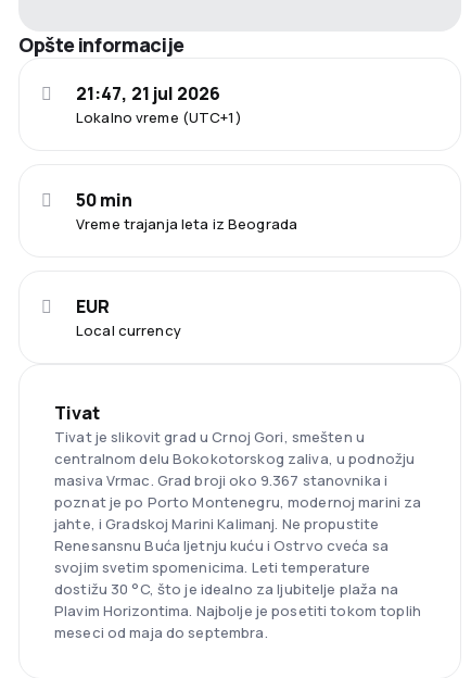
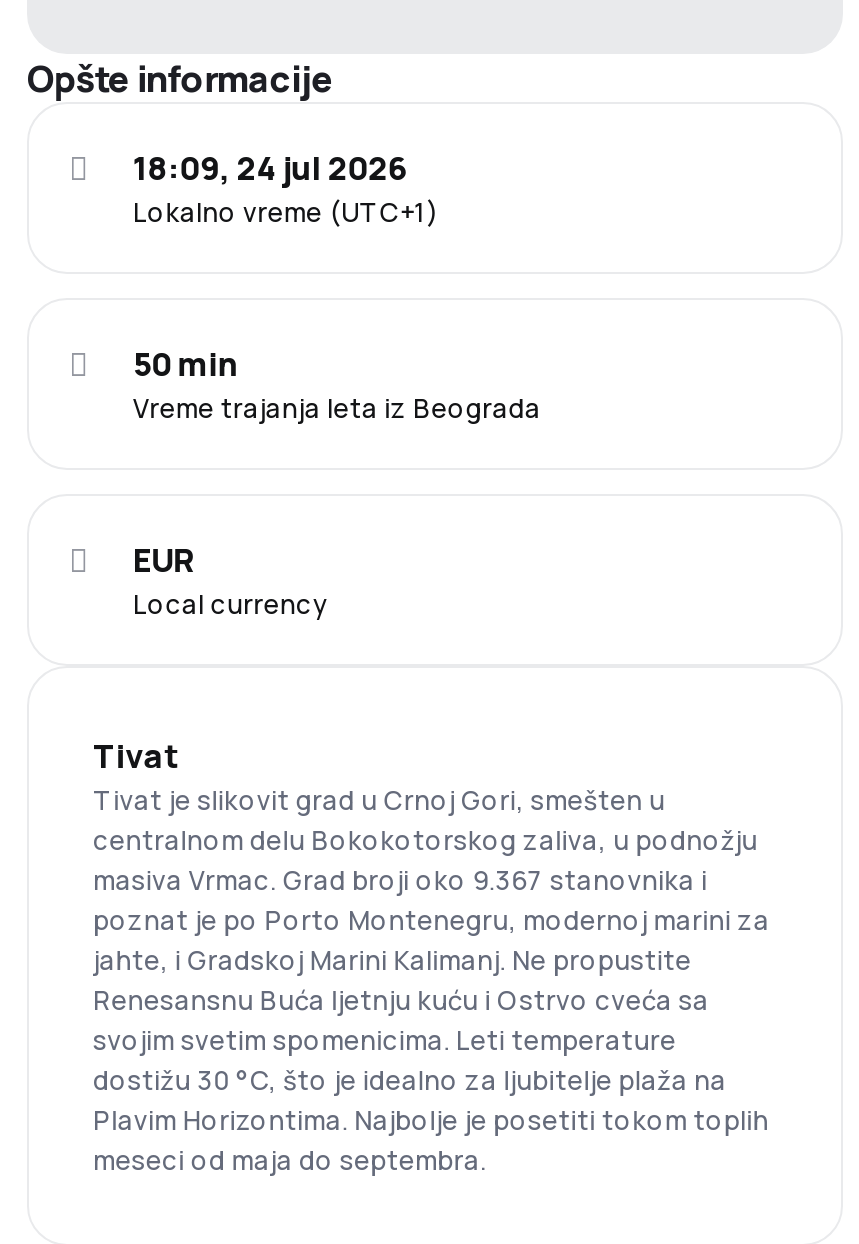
- 21:47, 21 jul 2026
+ 18:09, 24 jul 2026
